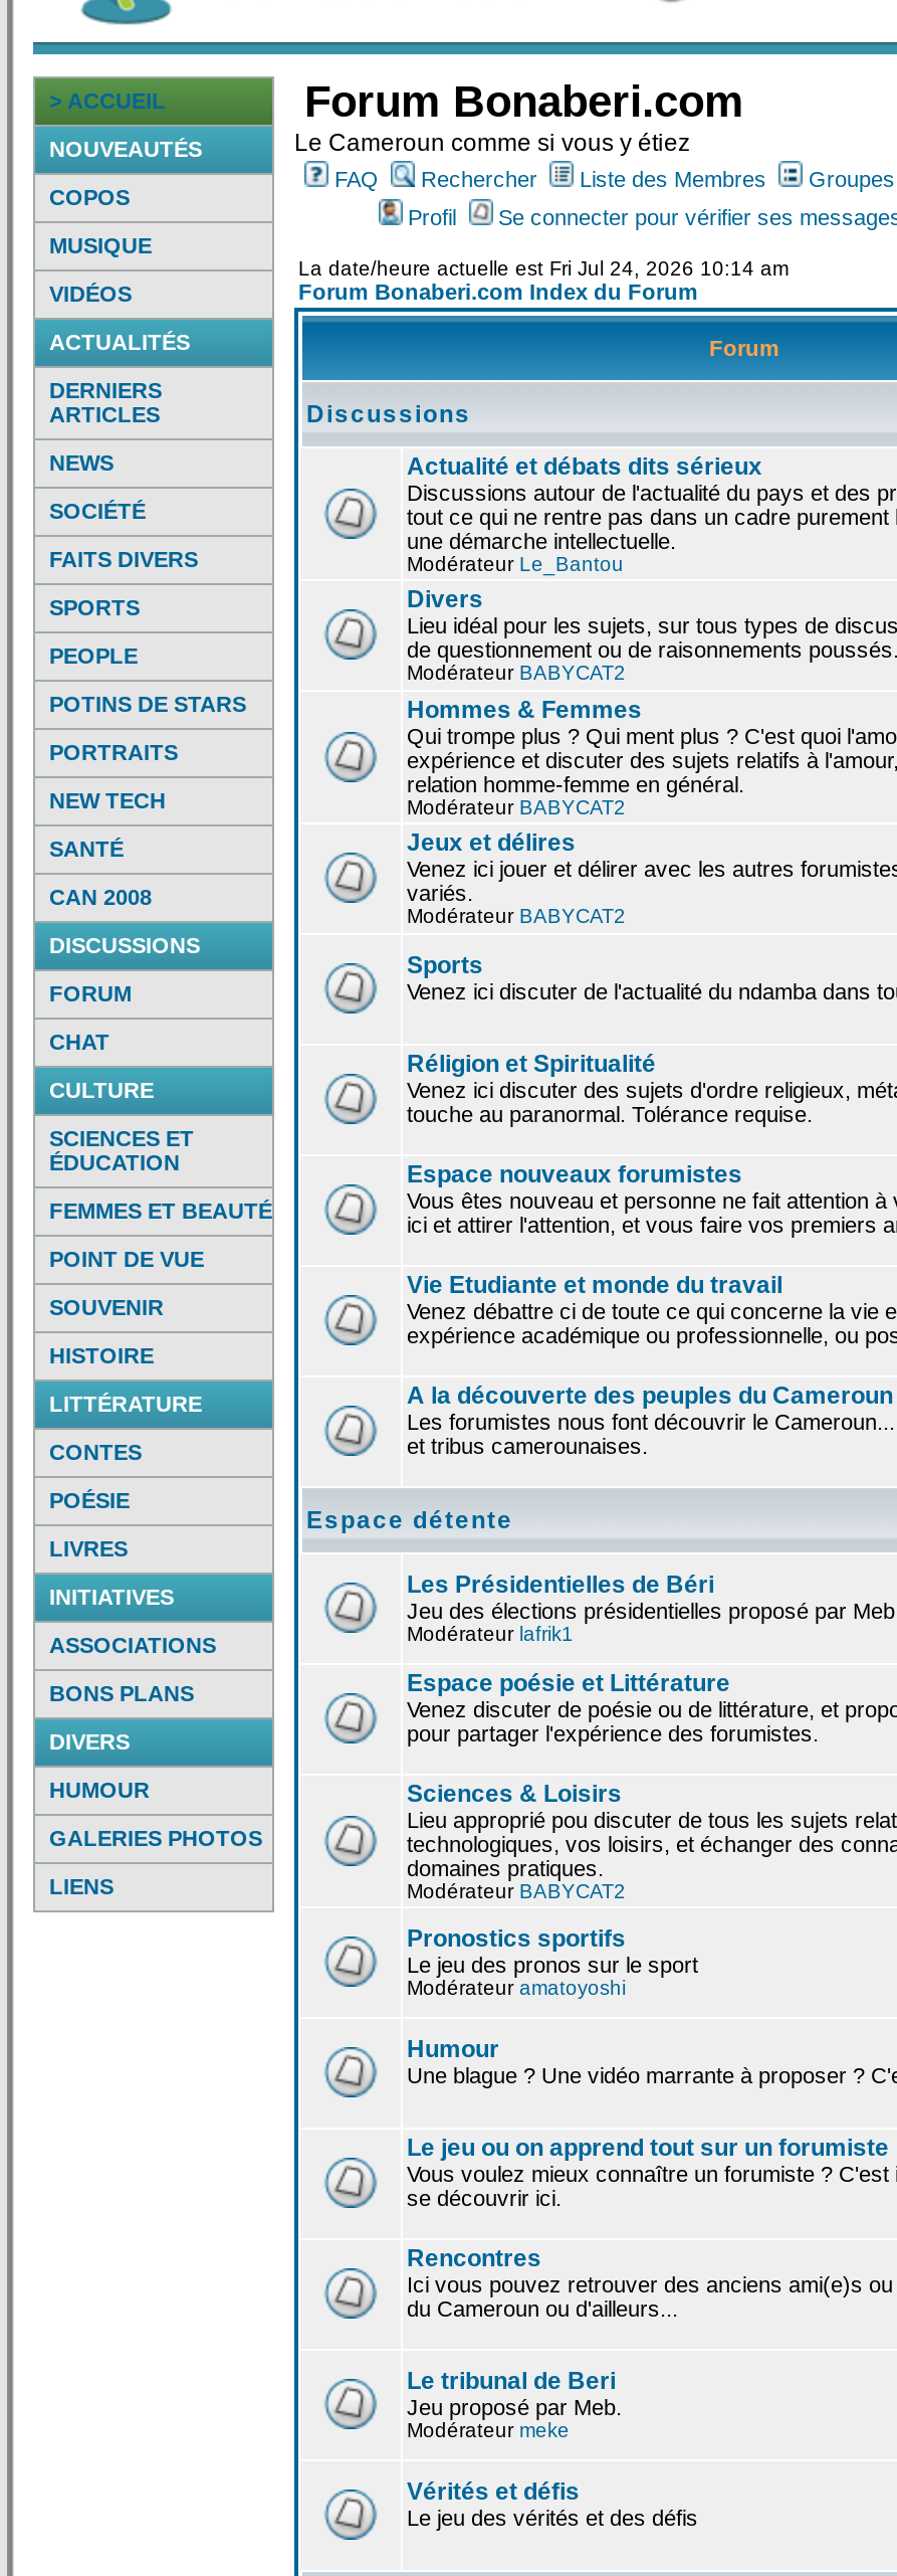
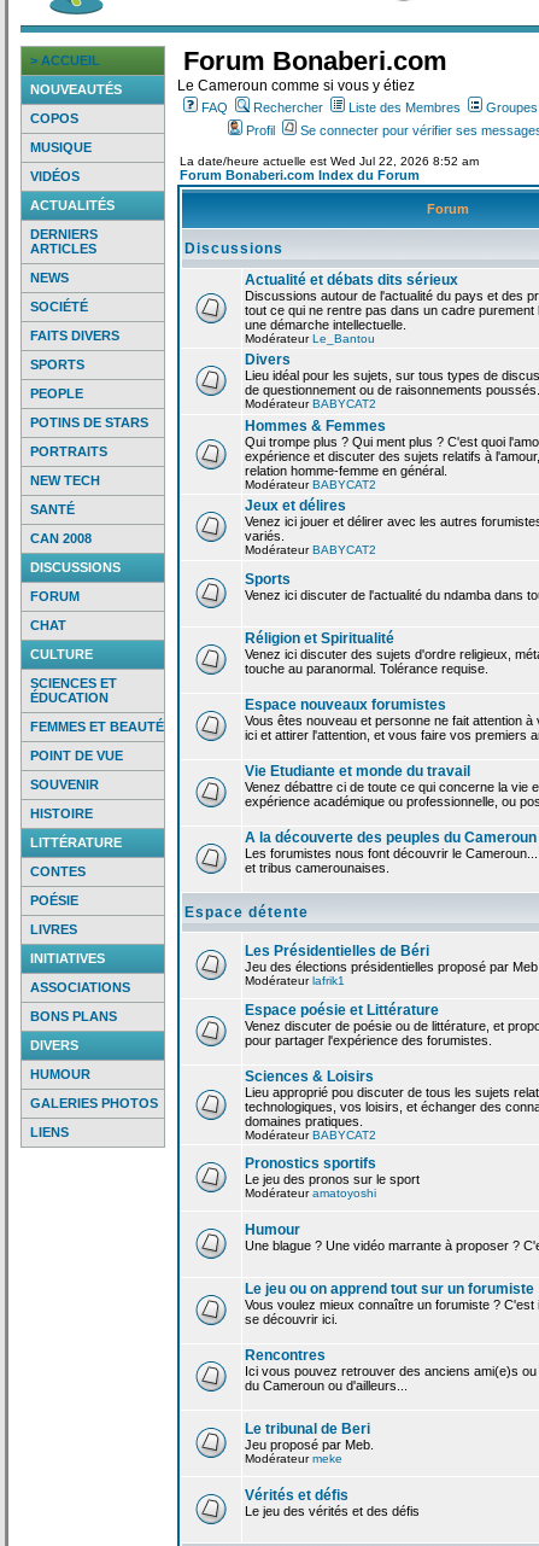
- La date/heure actuelle est Fri Jul 24, 2026 10:14 am
+ La date/heure actuelle est Wed Jul 22, 2026 8:52 am
